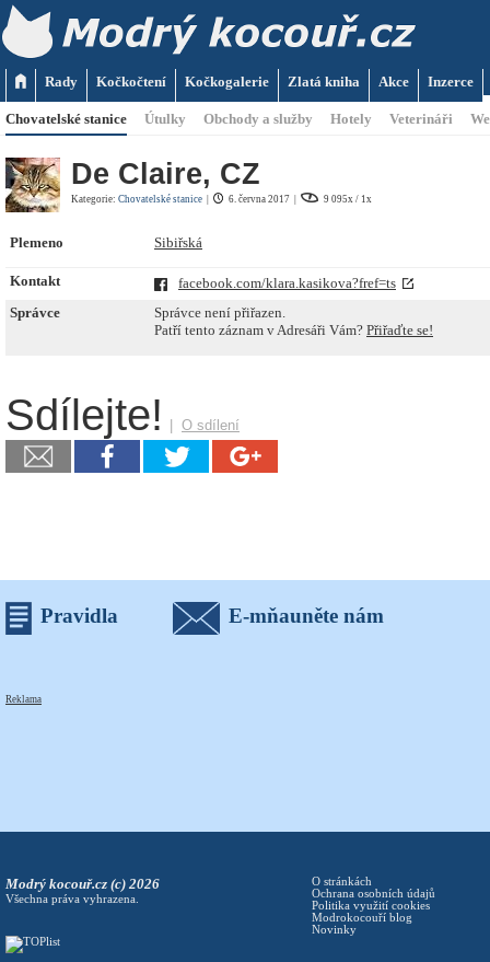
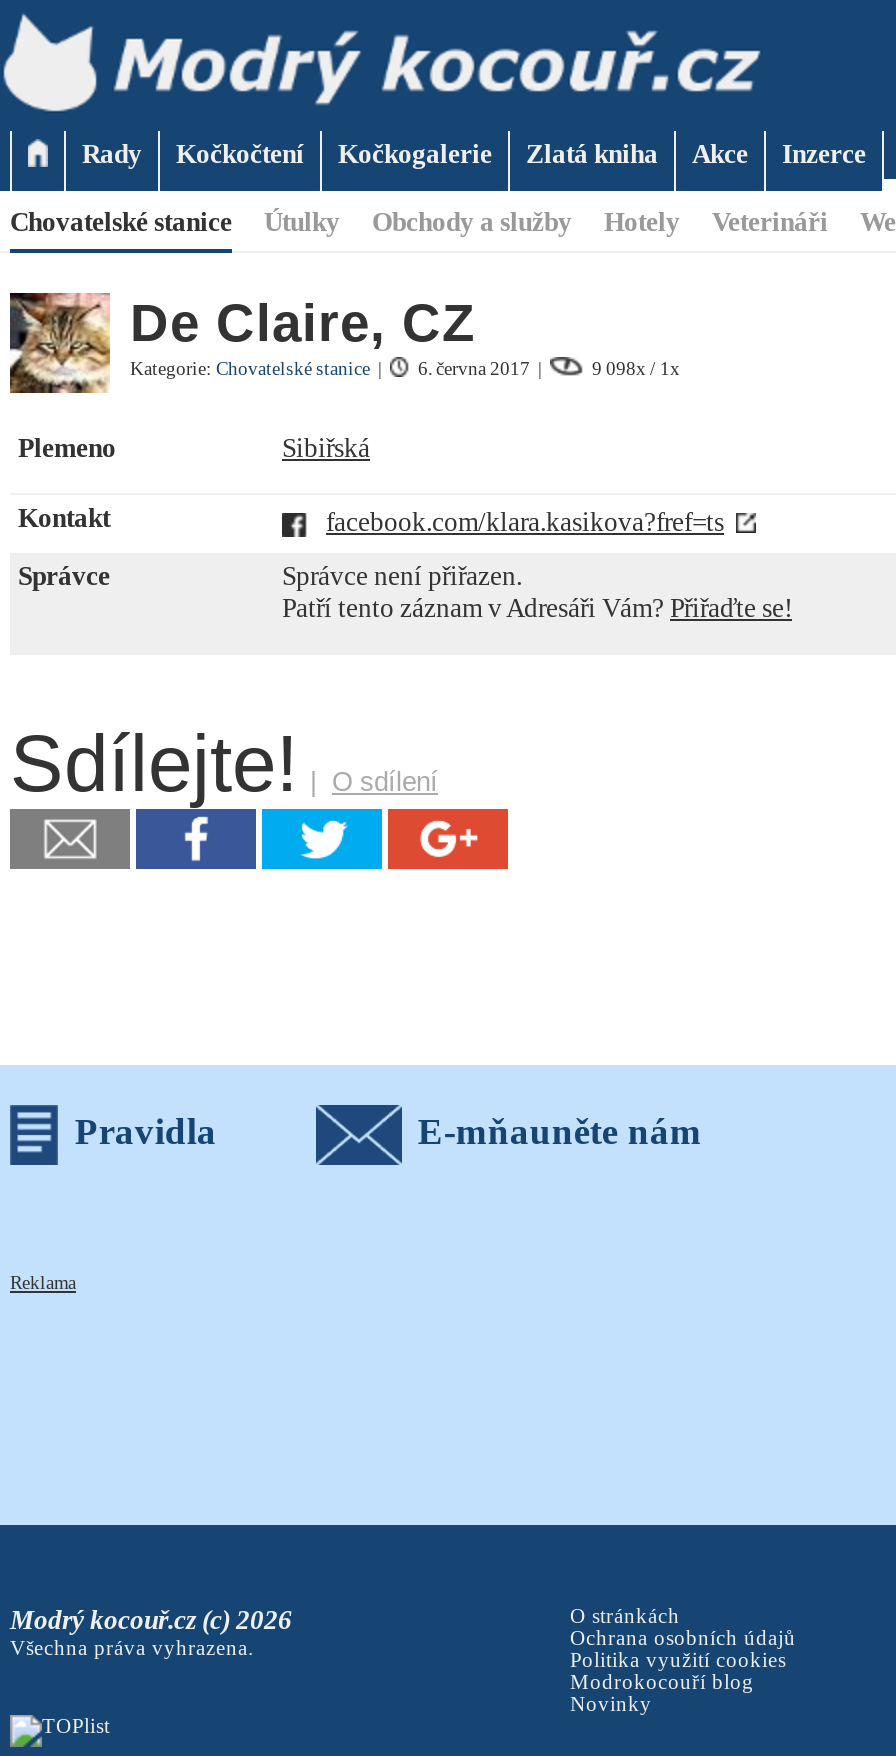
- 9 095x / 1x
+ 9 098x / 1x
